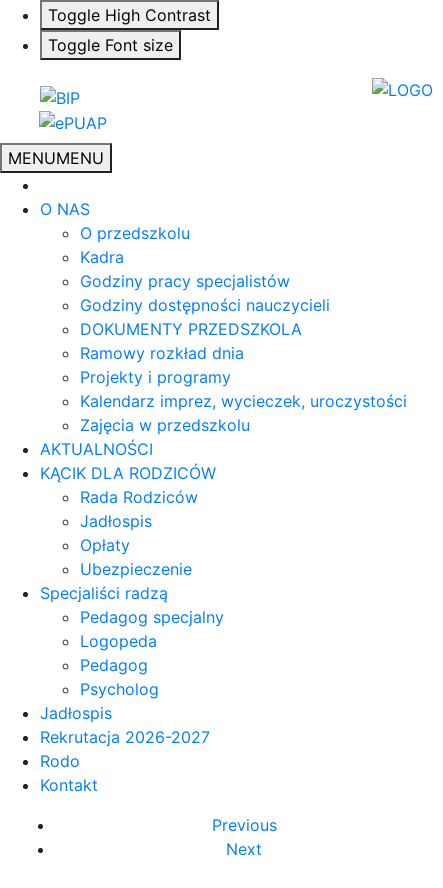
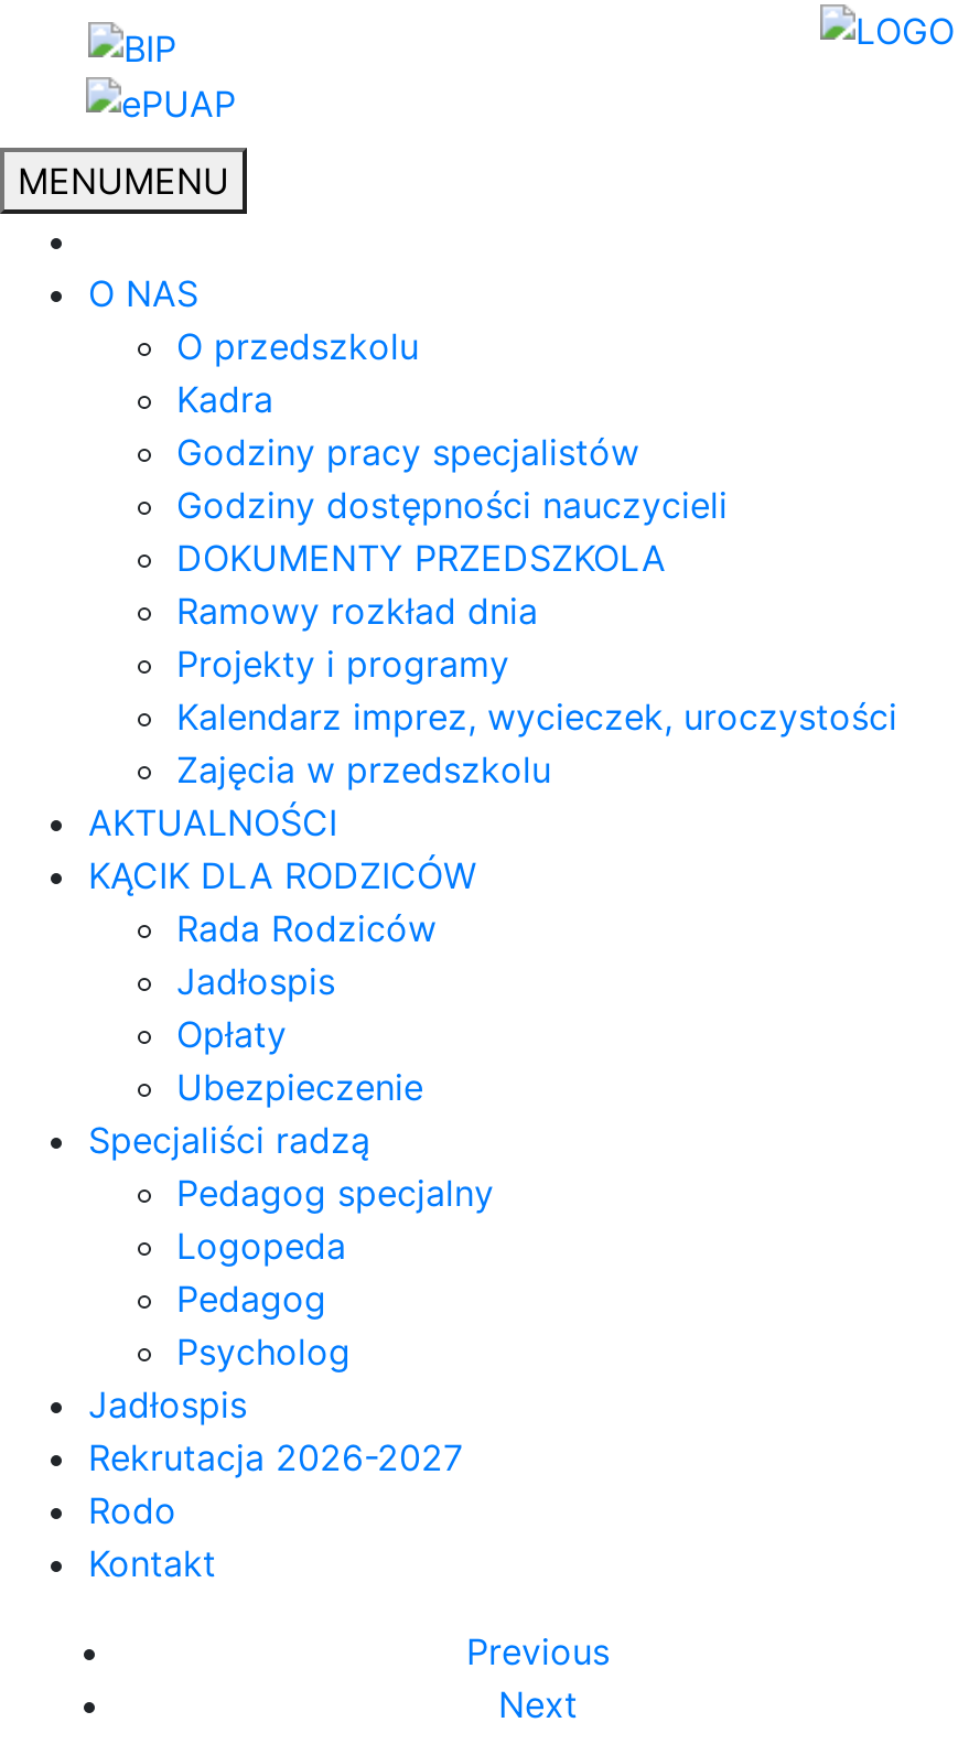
- Toggle High Contrast
- Toggle Font size
